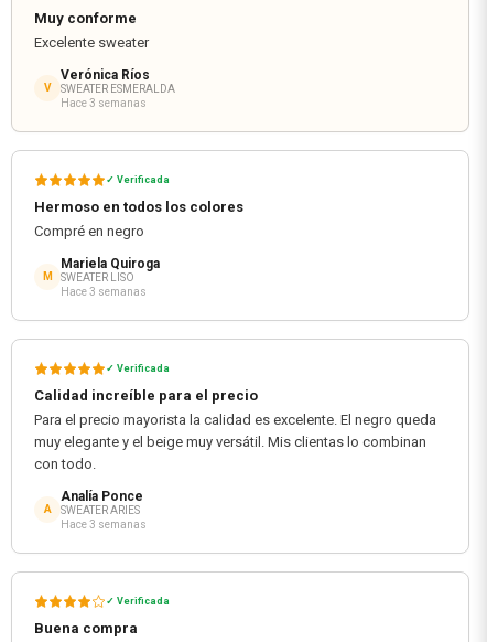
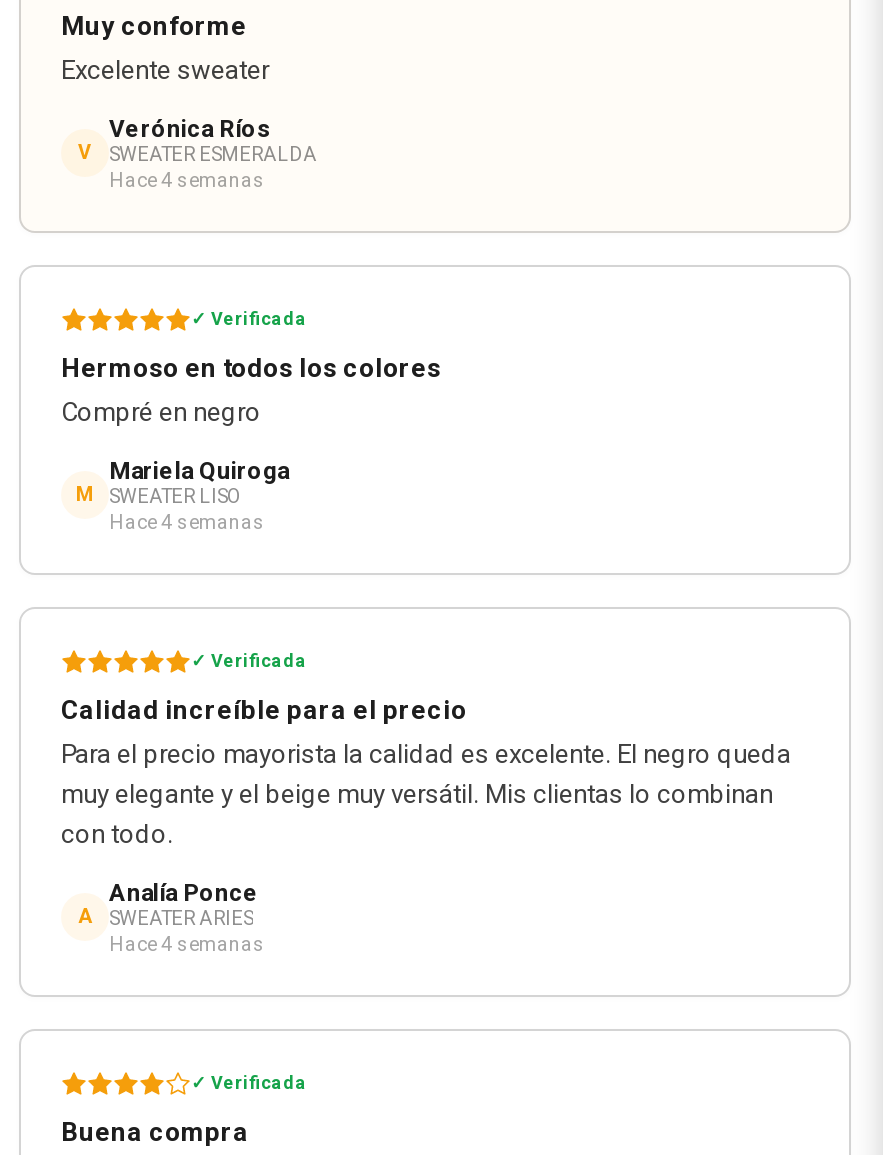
- Hace 3 semanas
+ Hace 4 semanas

- Hace 3 semanas
+ Hace 4 semanas

- Hace 3 semanas
+ Hace 4 semanas
